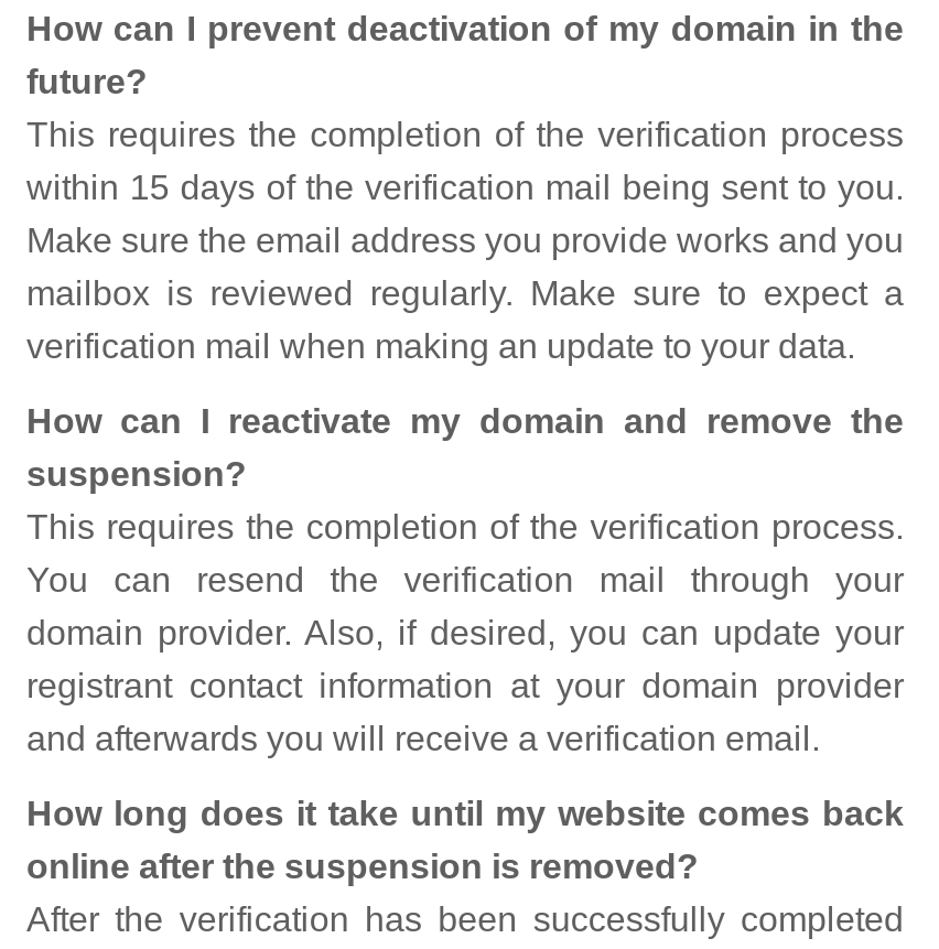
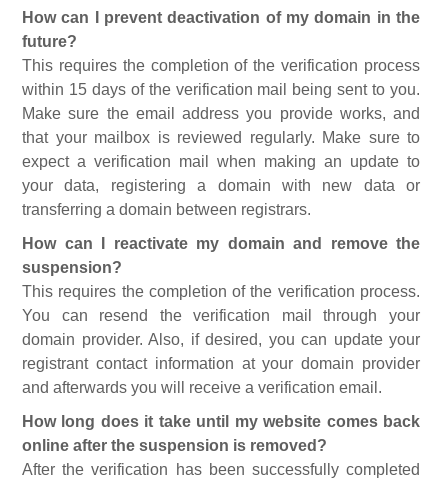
- Make sure the email address you provide works and you
- mailbox is reviewed regularly. Make sure to expect a
- verification mail when making an update to your data.
+ Make sure the email address you provide works, and
+ that your mailbox is reviewed regularly. Make sure to
+ expect a verification mail when making an update to
+ your data, registering a domain with new data or
+ transferring a domain between registrars.
